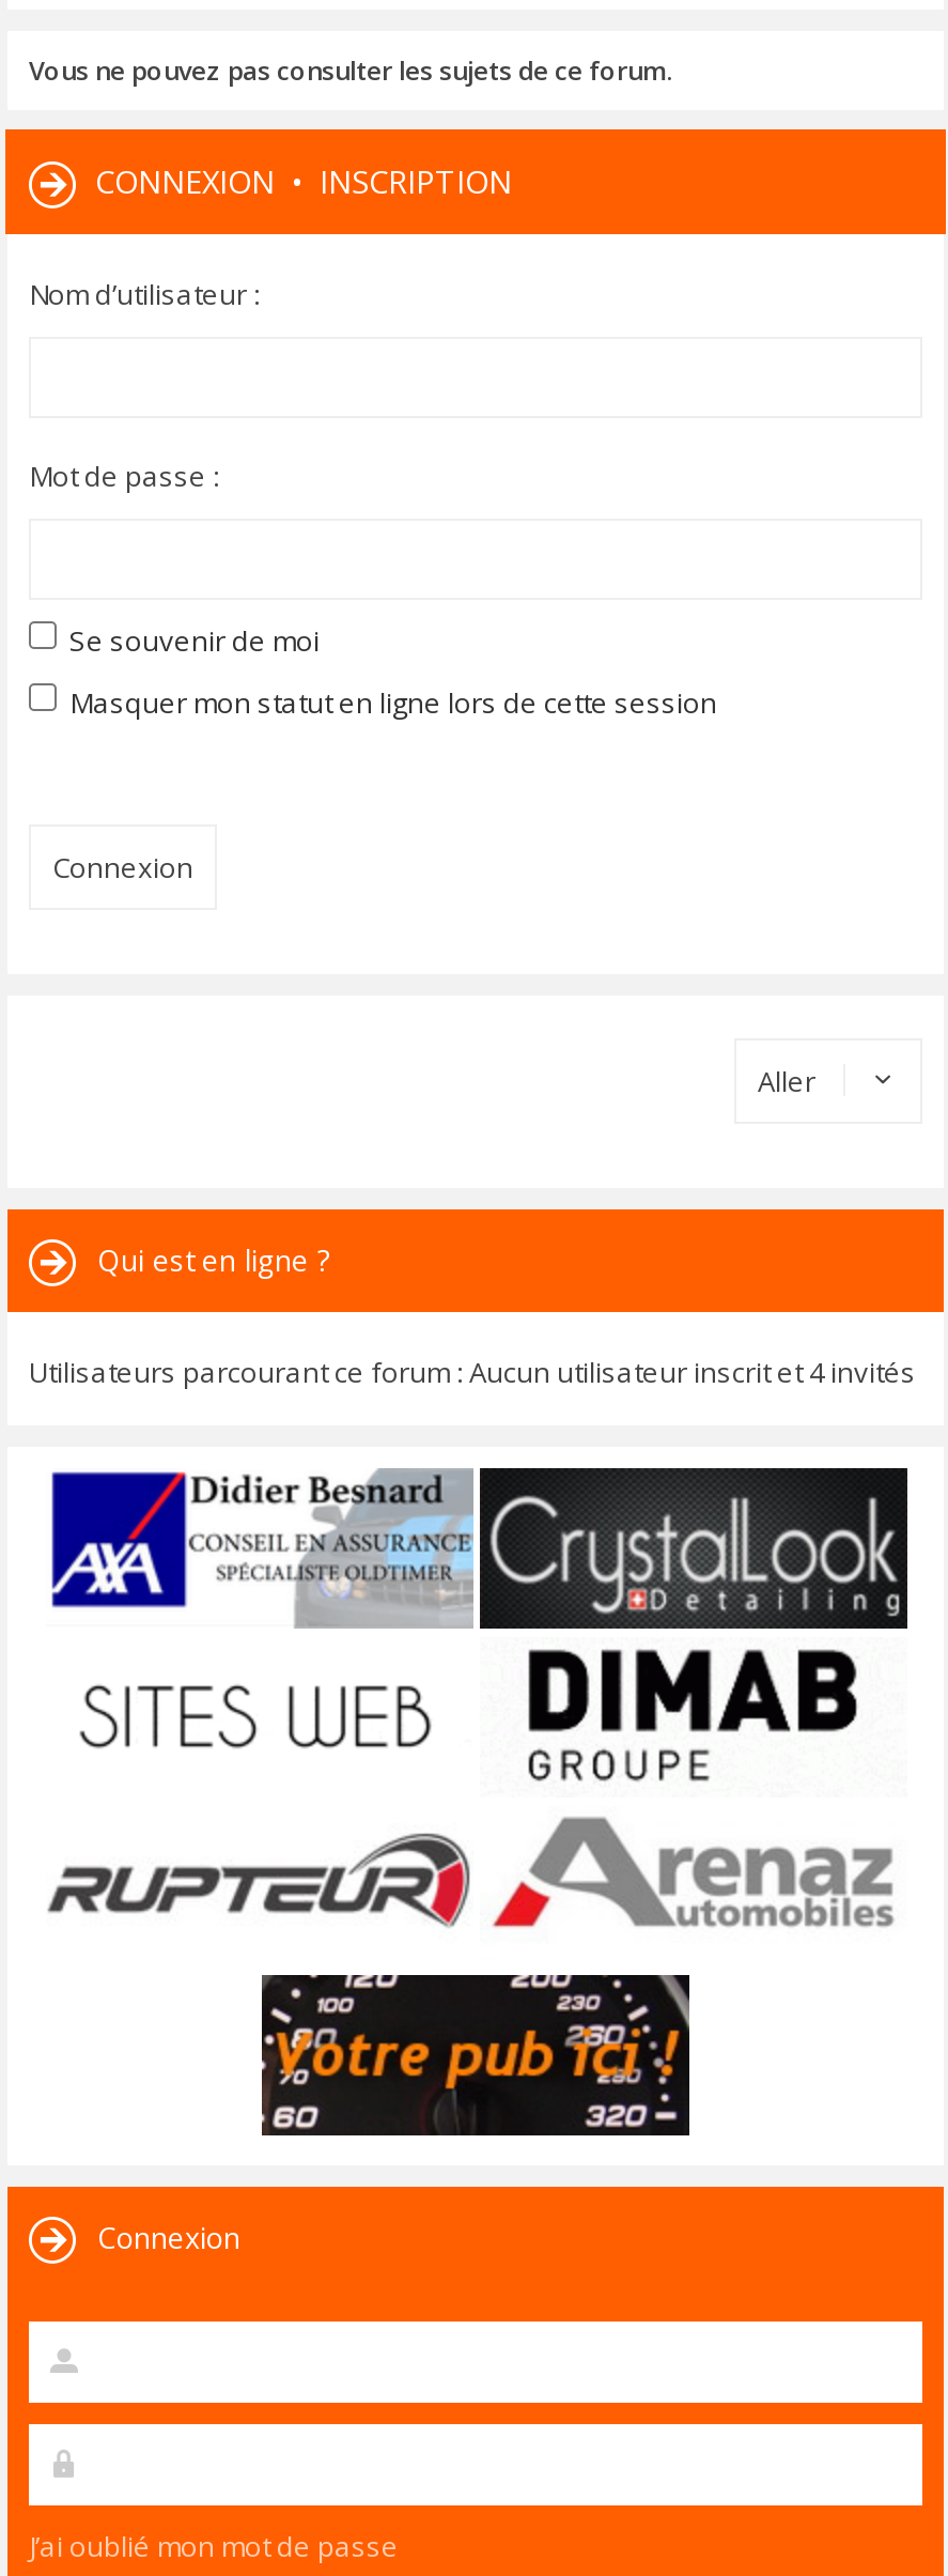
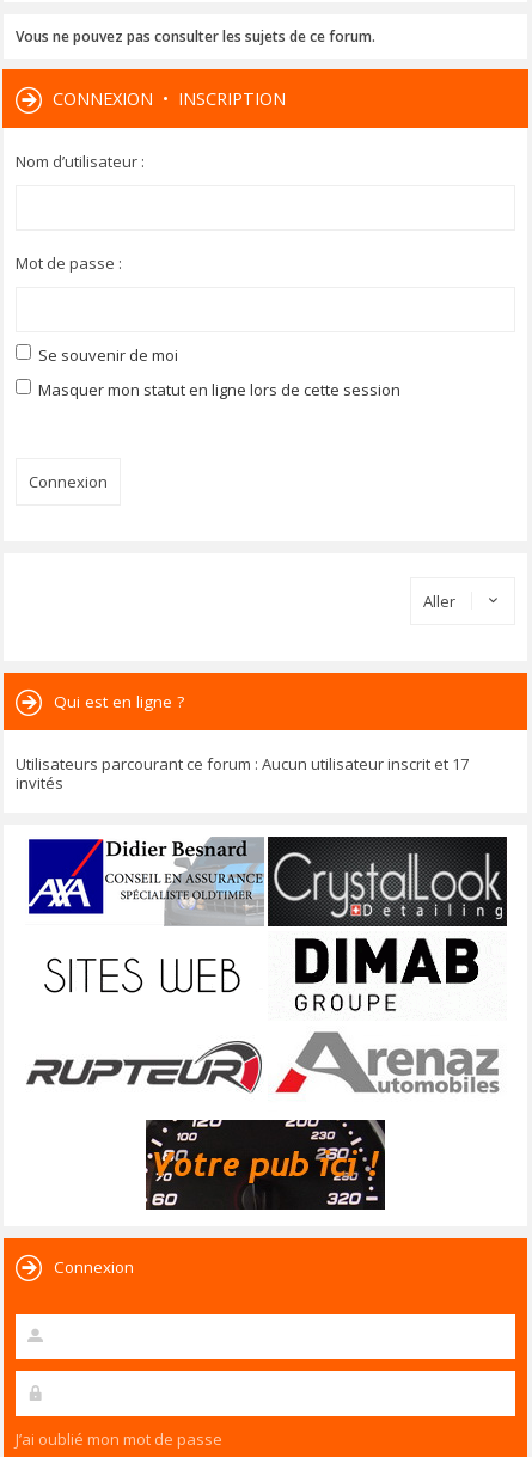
- Utilisateurs parcourant ce forum : Aucun utilisateur inscrit et 4 invités
+ Utilisateurs parcourant ce forum : Aucun utilisateur inscrit et 17
+ invités
